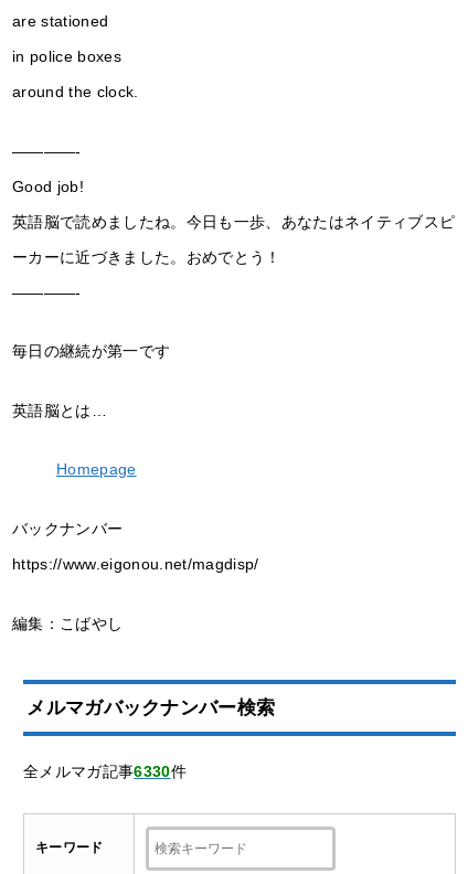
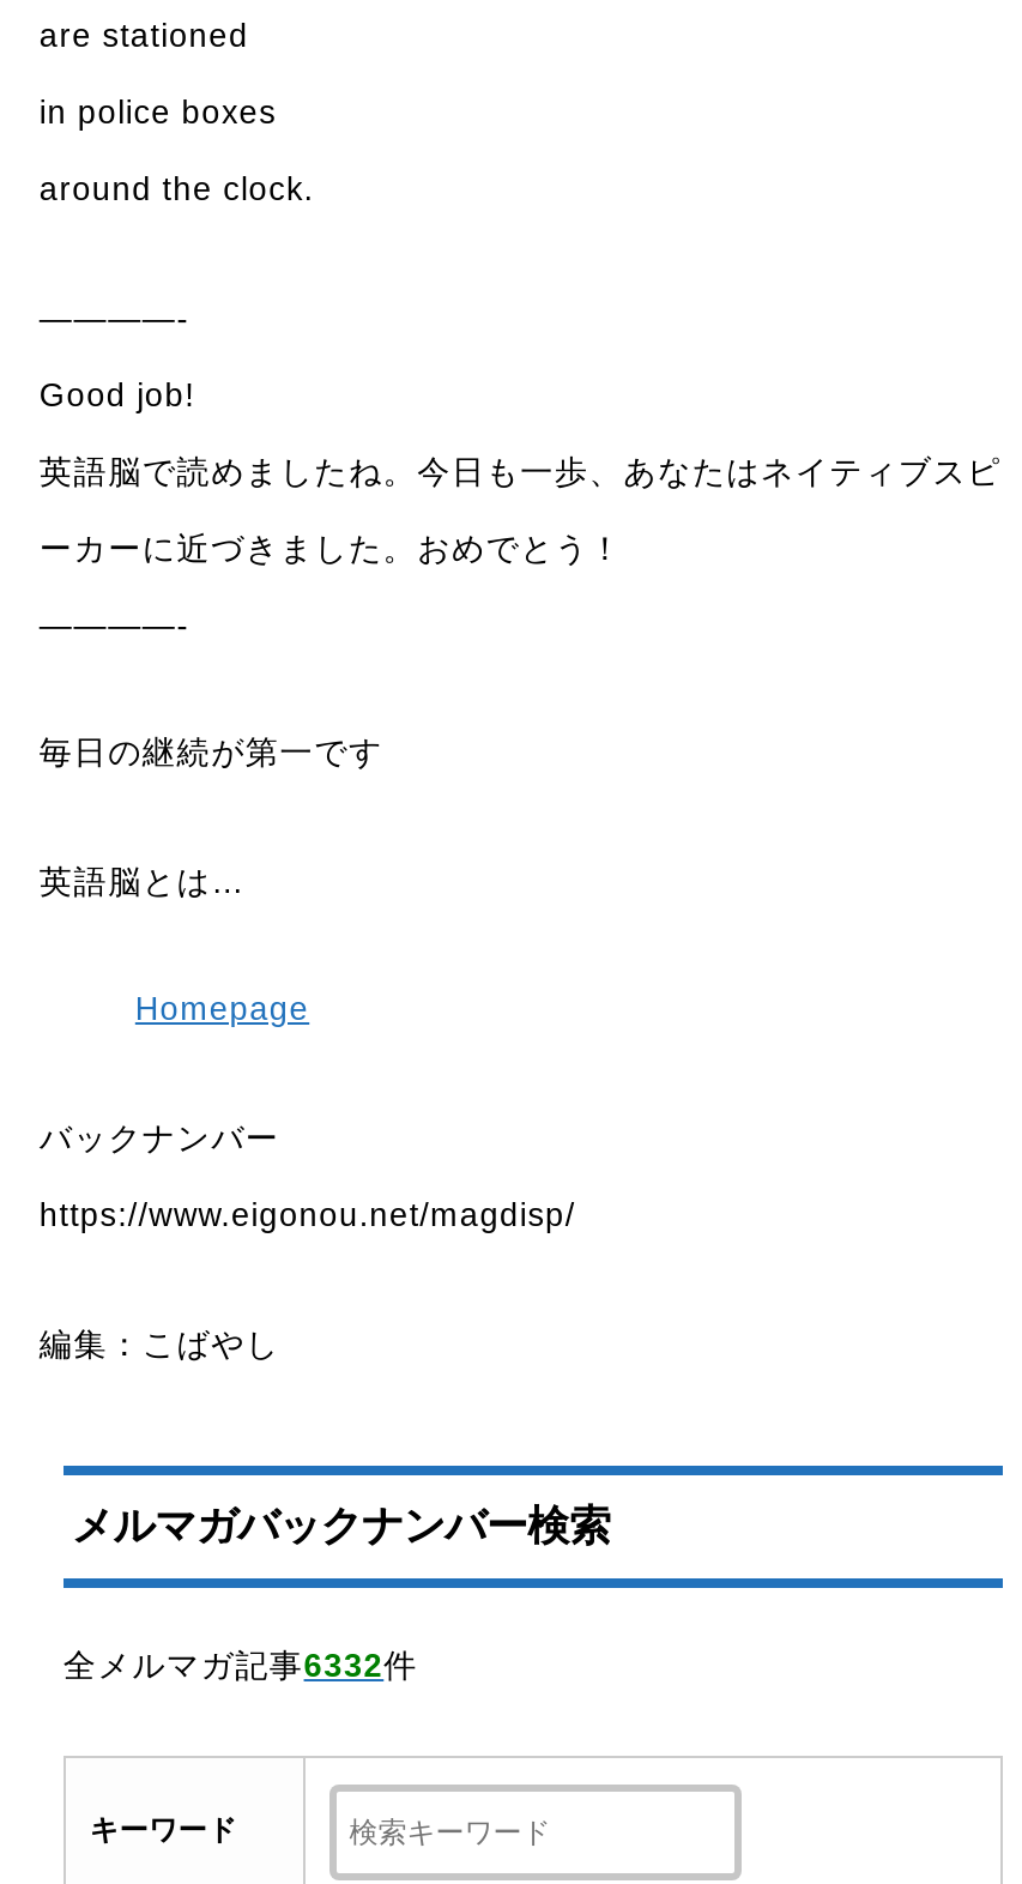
- 全メルマガ記事6330件
+ 全メルマガ記事6332件
